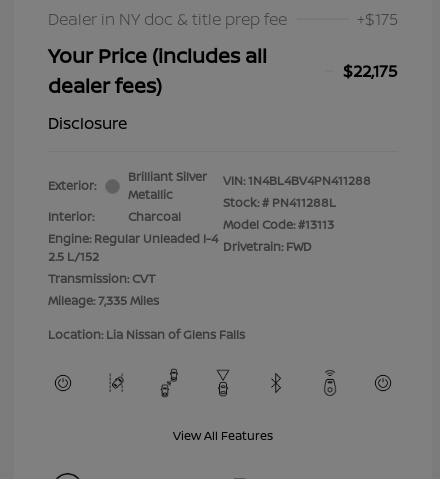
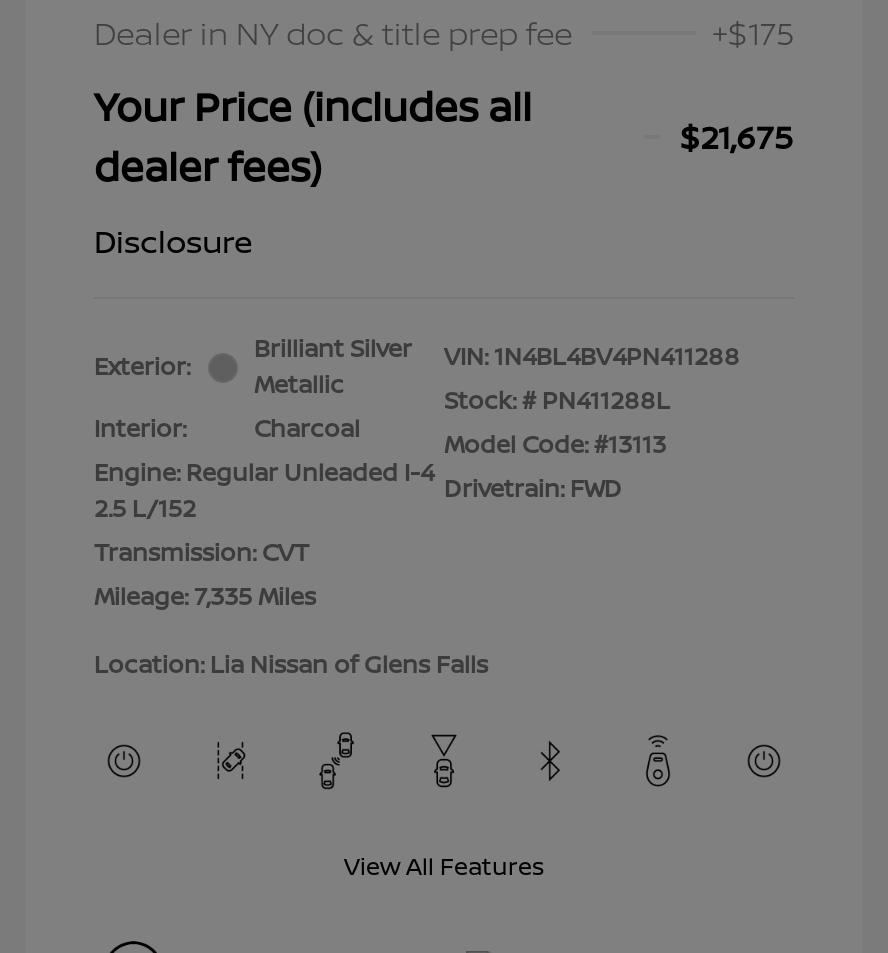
- $22,175
+ $21,675
